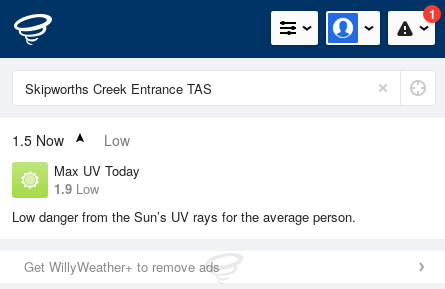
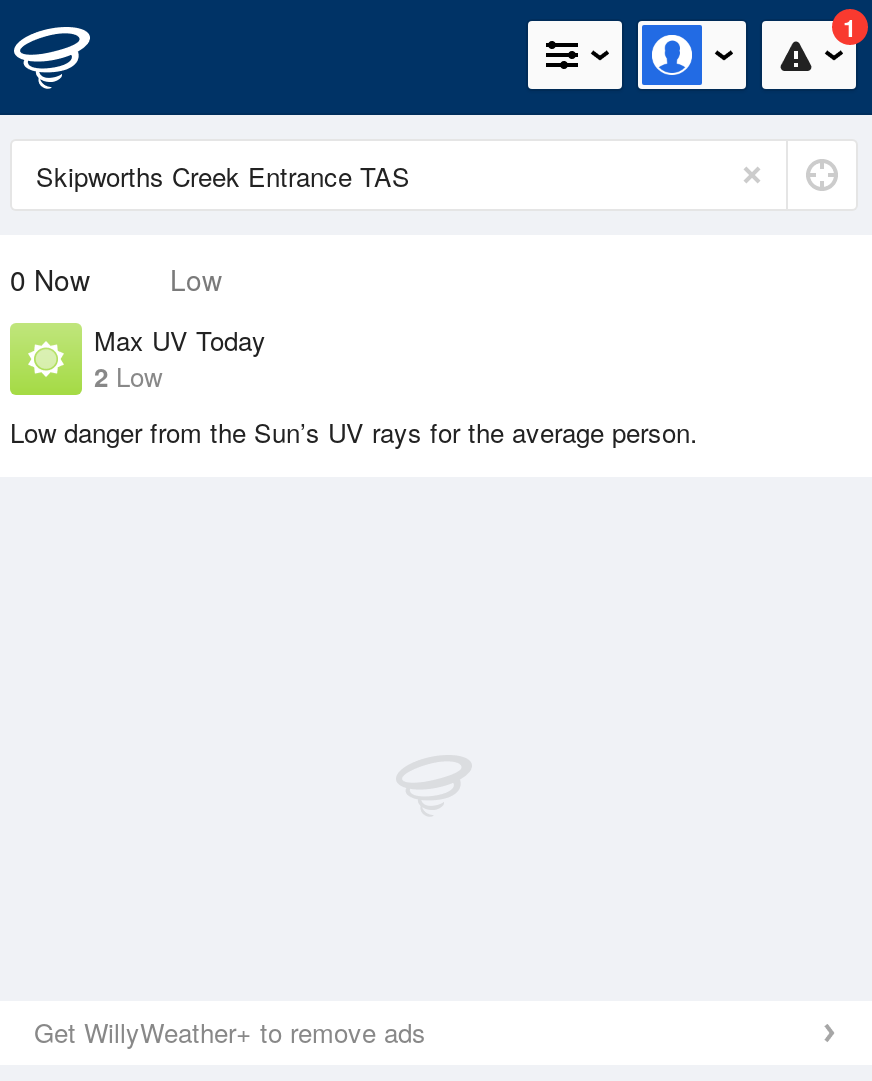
- 1.5 Now Low
+ 0 Now Low

- 1.9 Low
+ 2 Low
